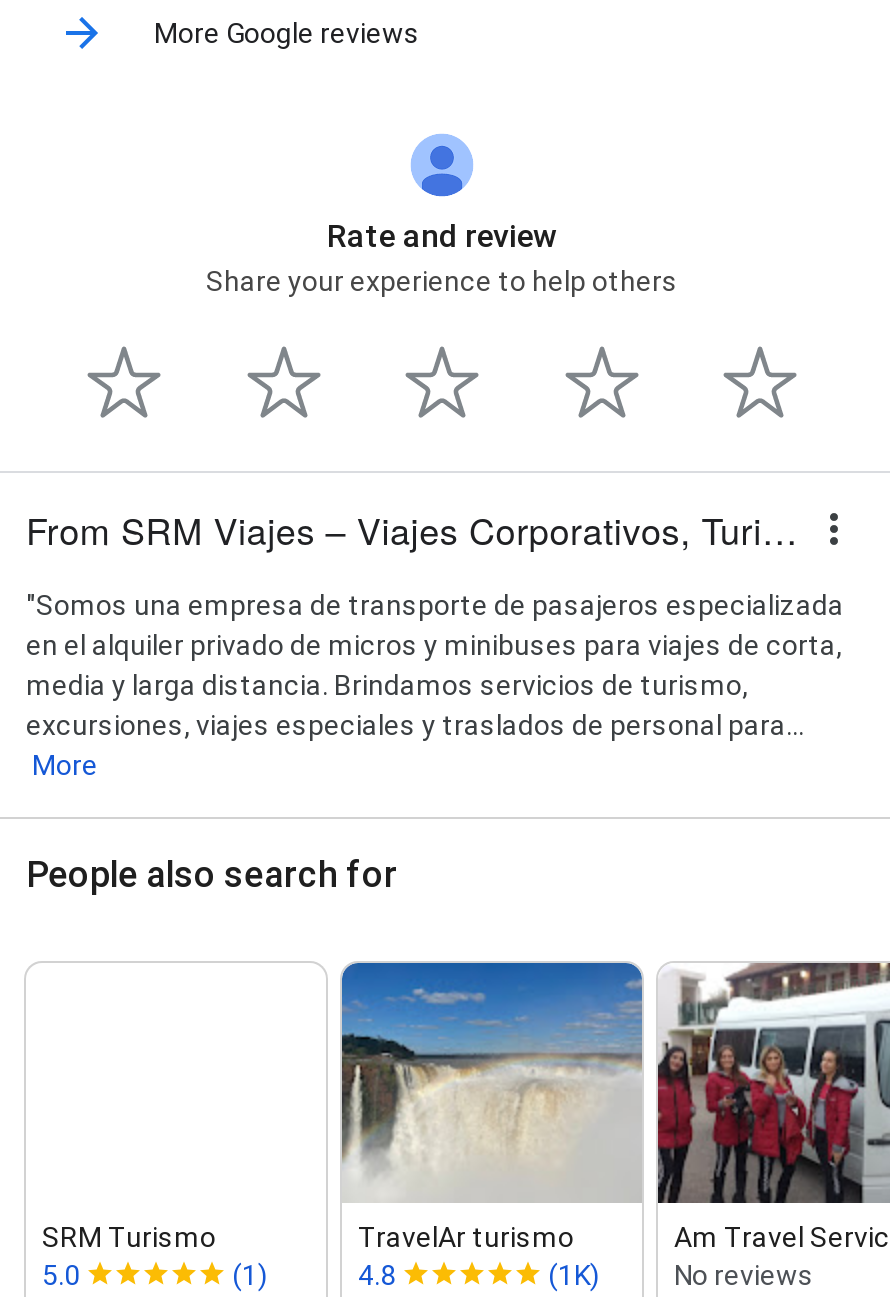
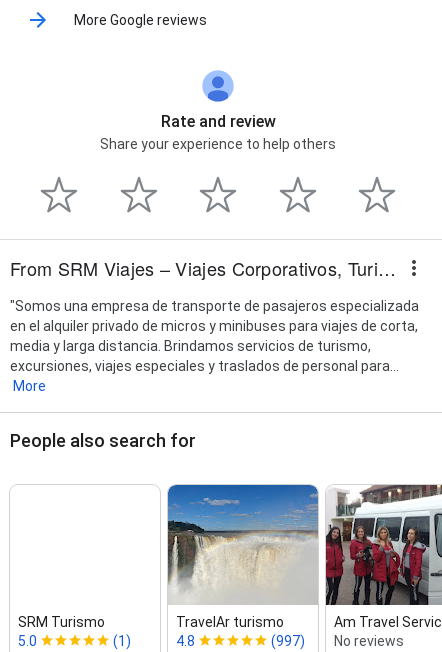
- (1K)
+ (997)
